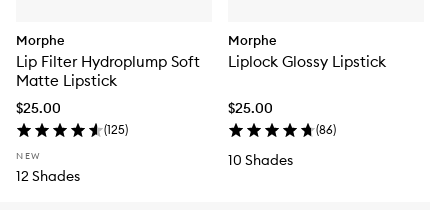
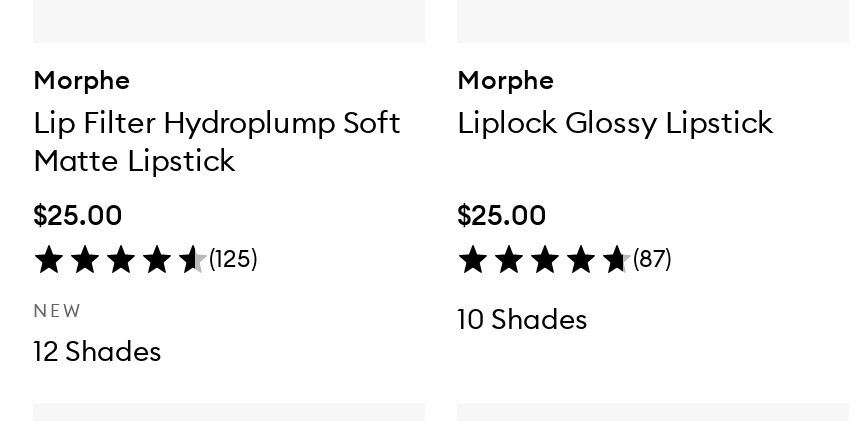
- (86)
+ (87)
